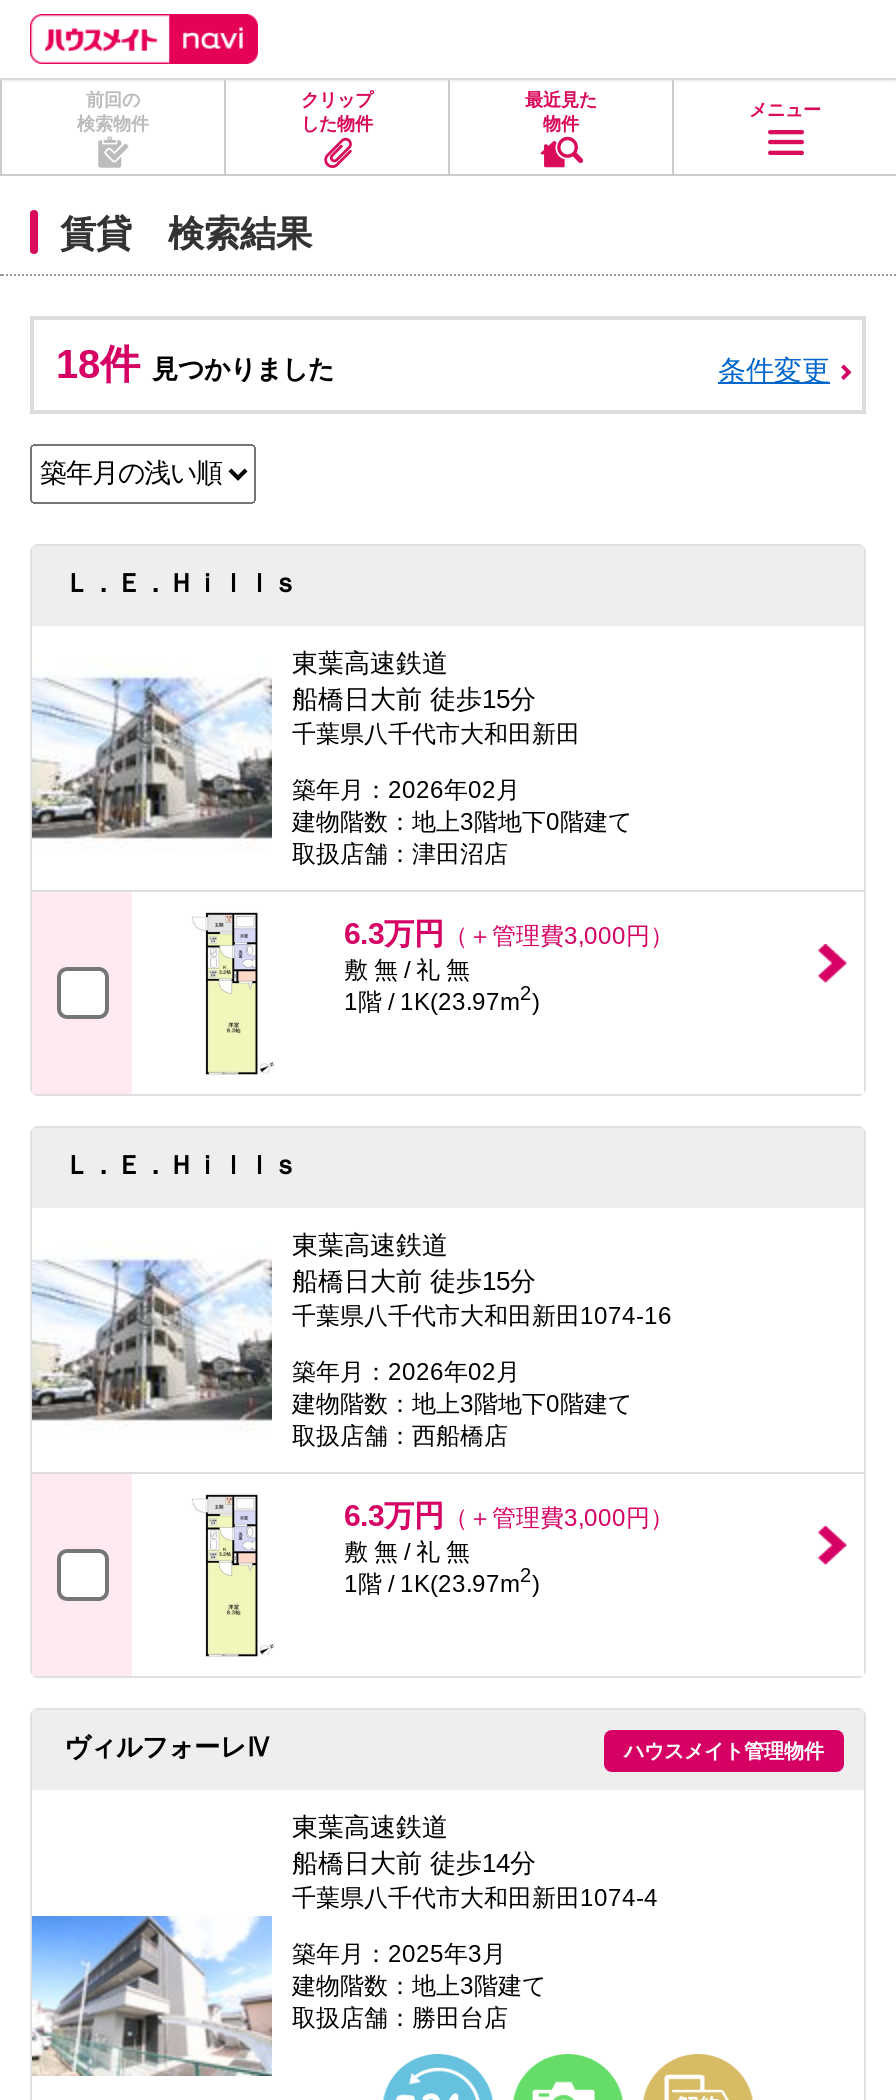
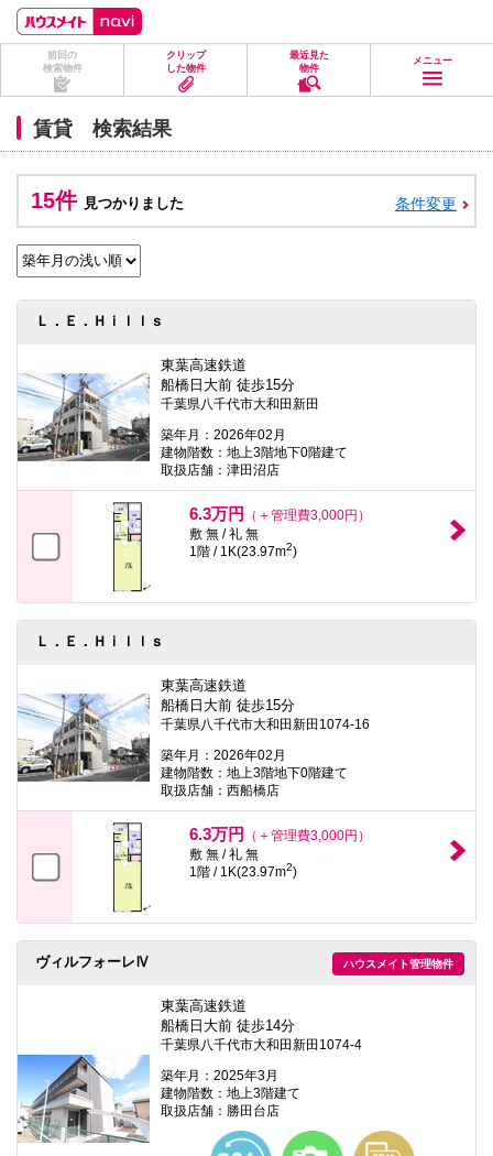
- 18件 見つかりました
+ 15件 見つかりました
